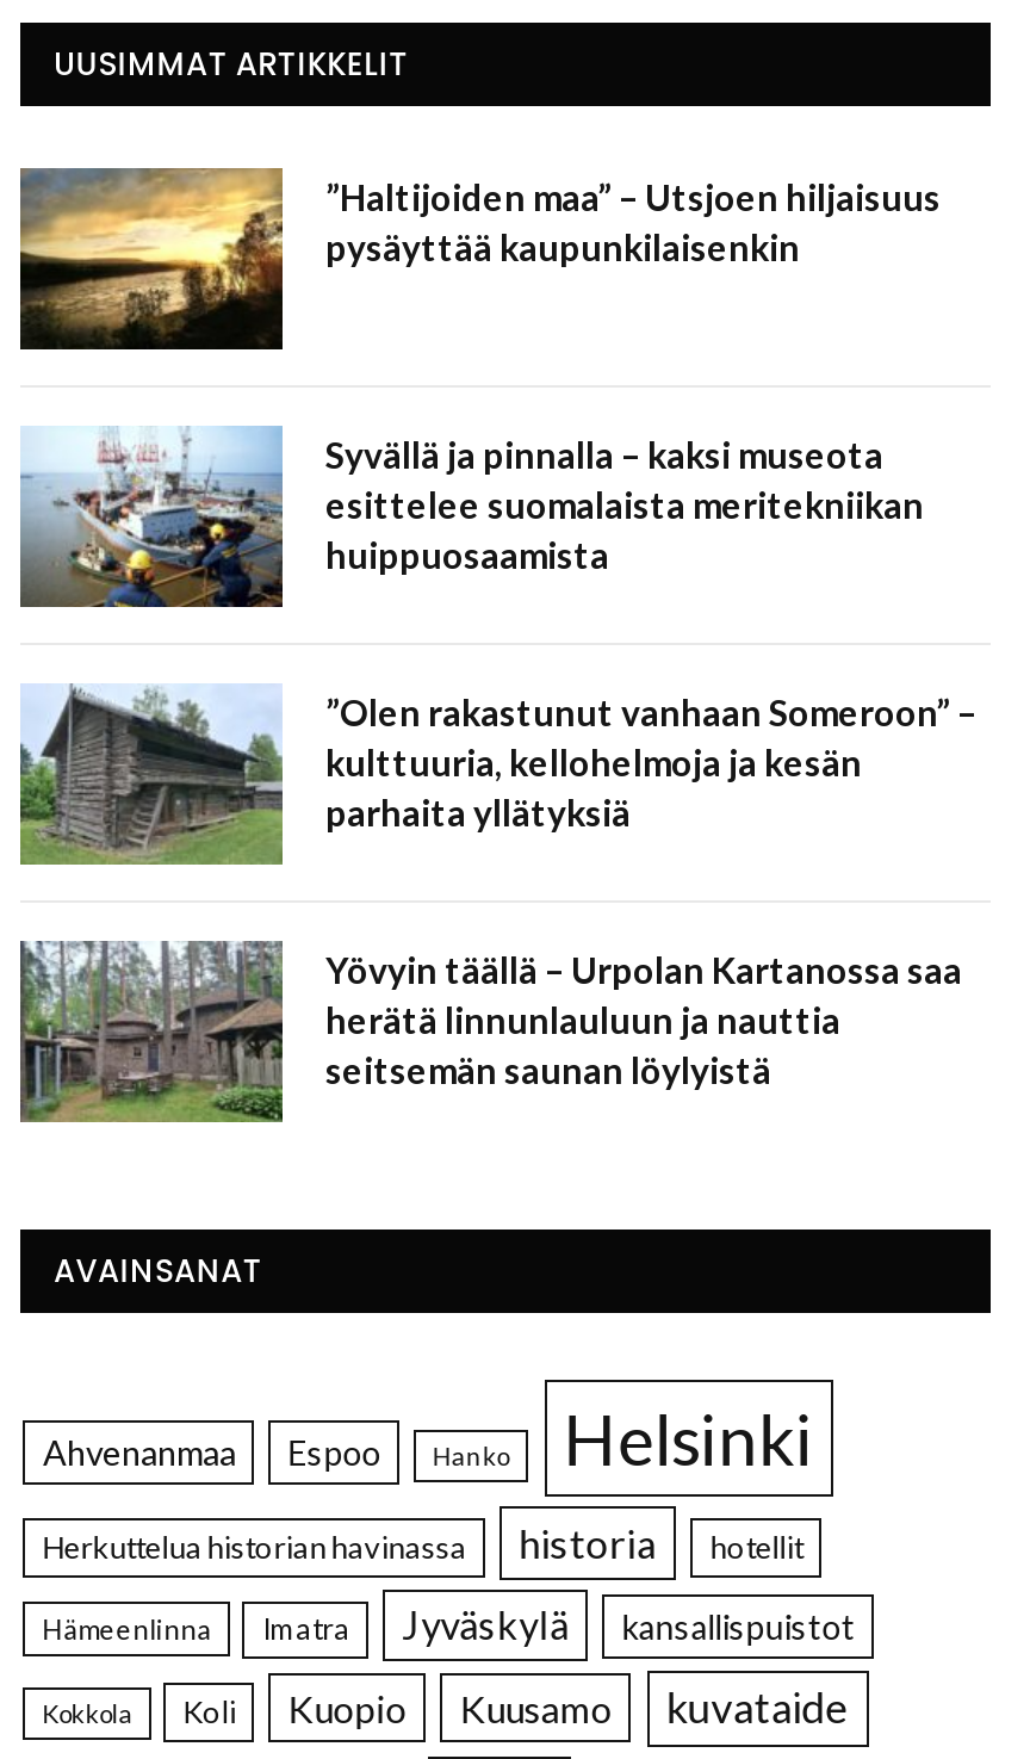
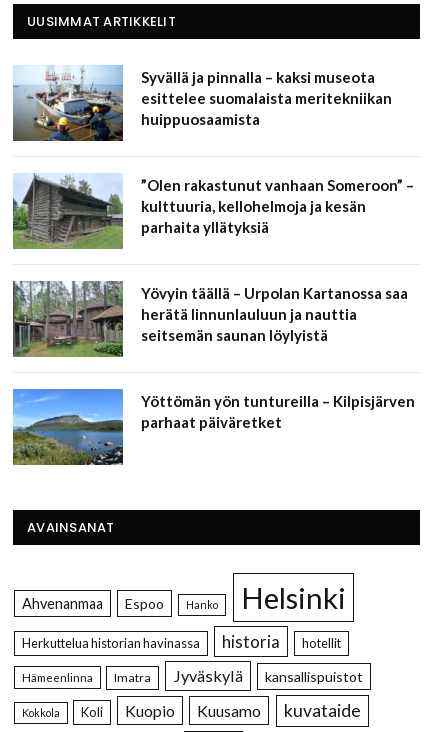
- [image]
- ”Haltijoiden maa” – Utsjoen hiljaisuus
- pysäyttää kaupunkilaisenkin

moved up: [image] | Syvällä ja pinnalla – kaksi museota | esittelee suomalaista meritekniikan | ... | herätä linnunlauluun ja nauttia | seitsemän saunan löylyistä

+ [image]
+ Yöttömän yön tuntureilla – Kilpisjärven
+ parhaat päiväretket
